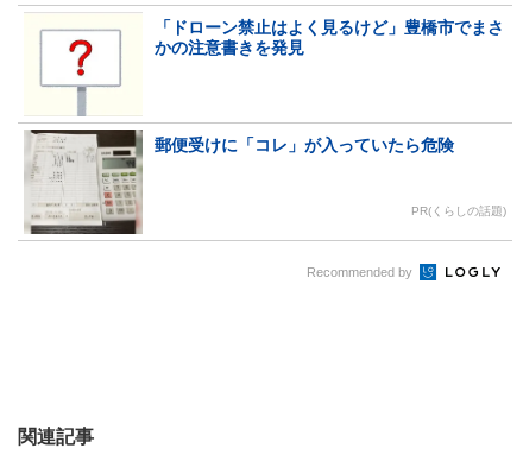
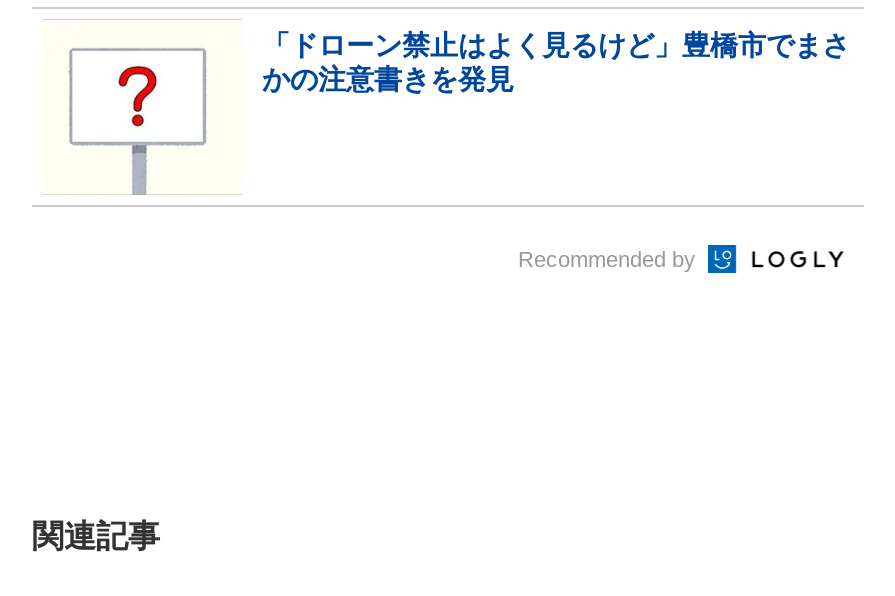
- [image]
- 郵便受けに「コレ」が入っていたら危険

- PR(くらしの話題)
